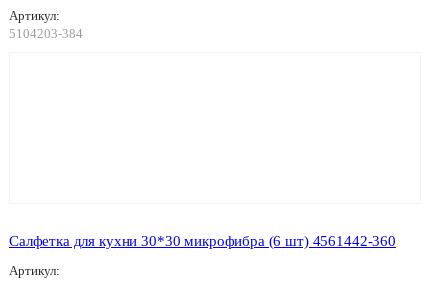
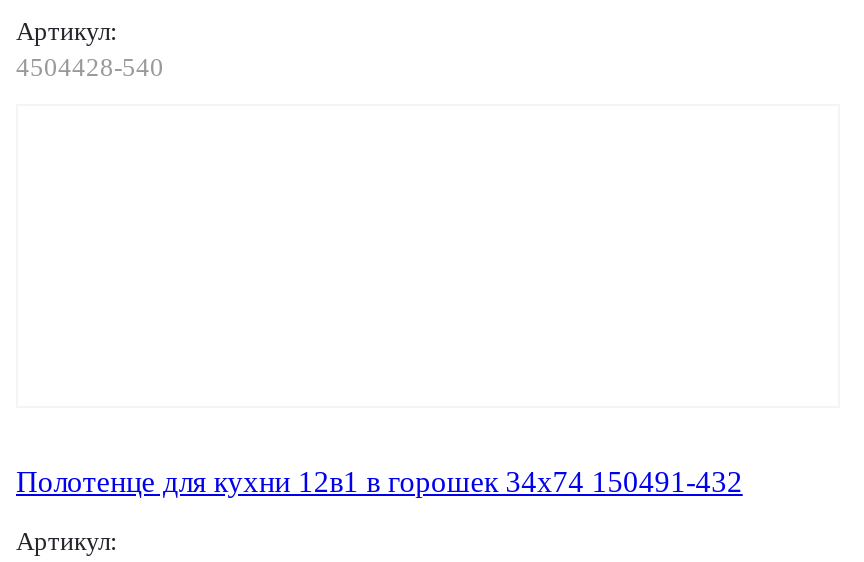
- 5104203-384
+ 4504428-540

- Салфетка для кухни 30*30 микрофибра (6 шт) 4561442-360
+ Полотенце для кухни 12в1 в горошек 34х74 150491-432
